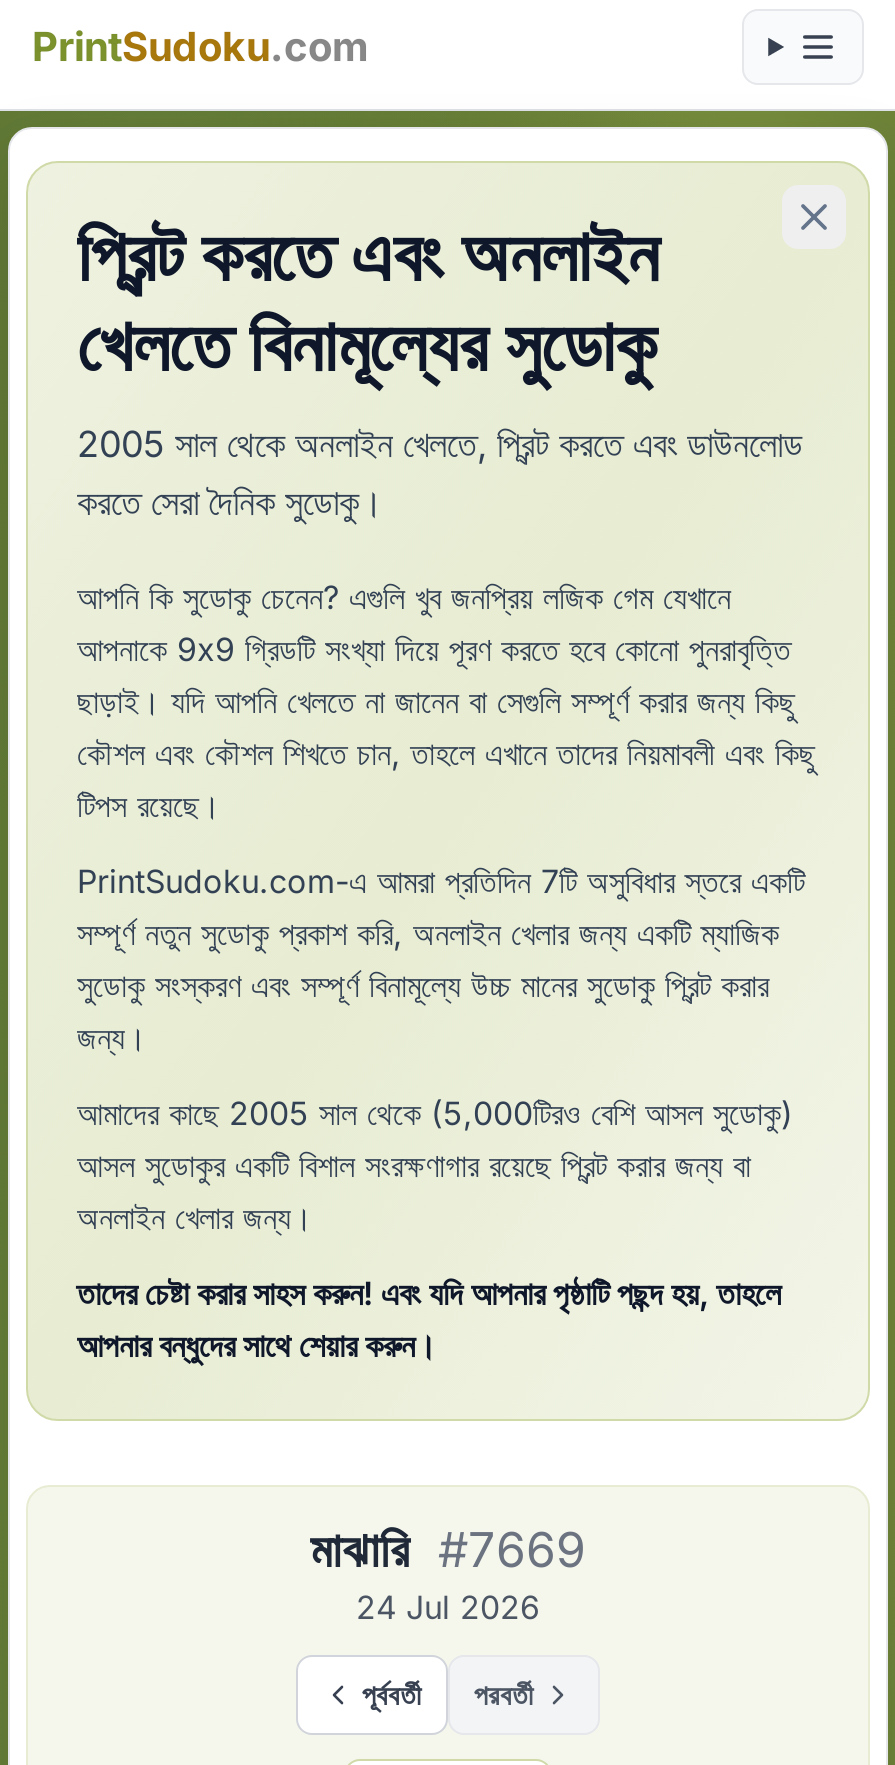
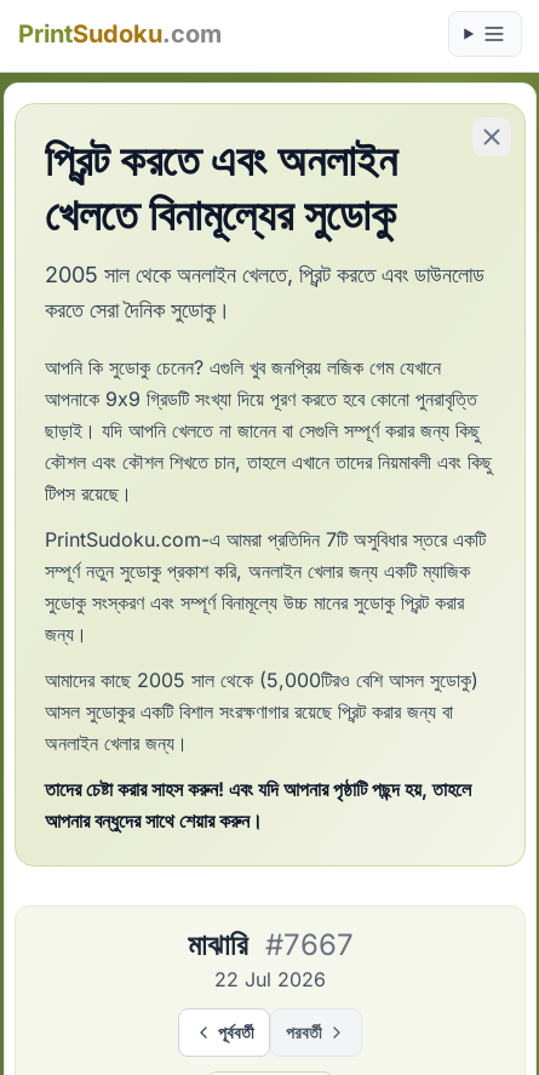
- মাঝারি #7669
+ মাঝারি #7667

- 24 Jul 2026
+ 22 Jul 2026
